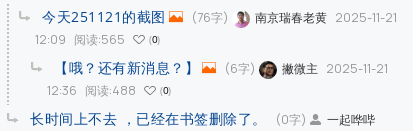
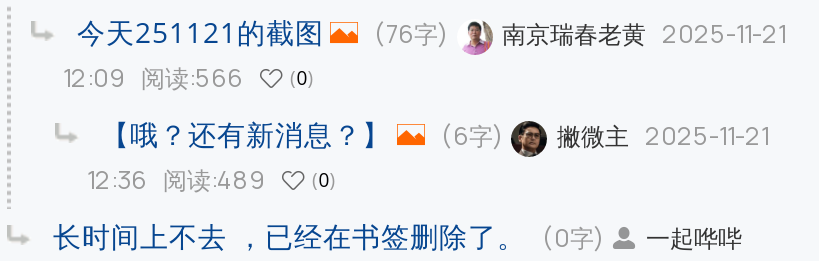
- 12:09 阅读:565 0
+ 12:09 阅读:566 0

- 12:36 阅读:488 0
+ 12:36 阅读:489 0
